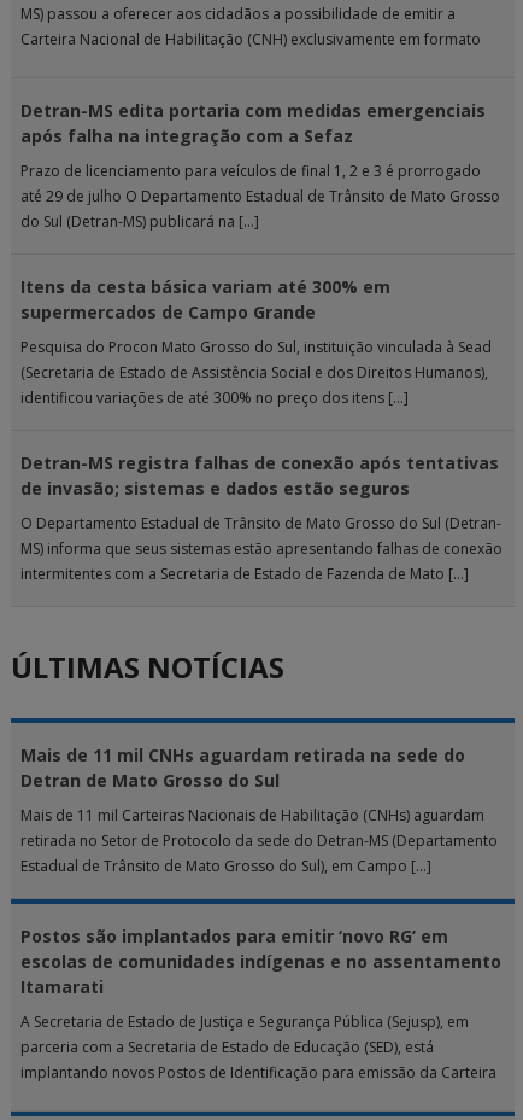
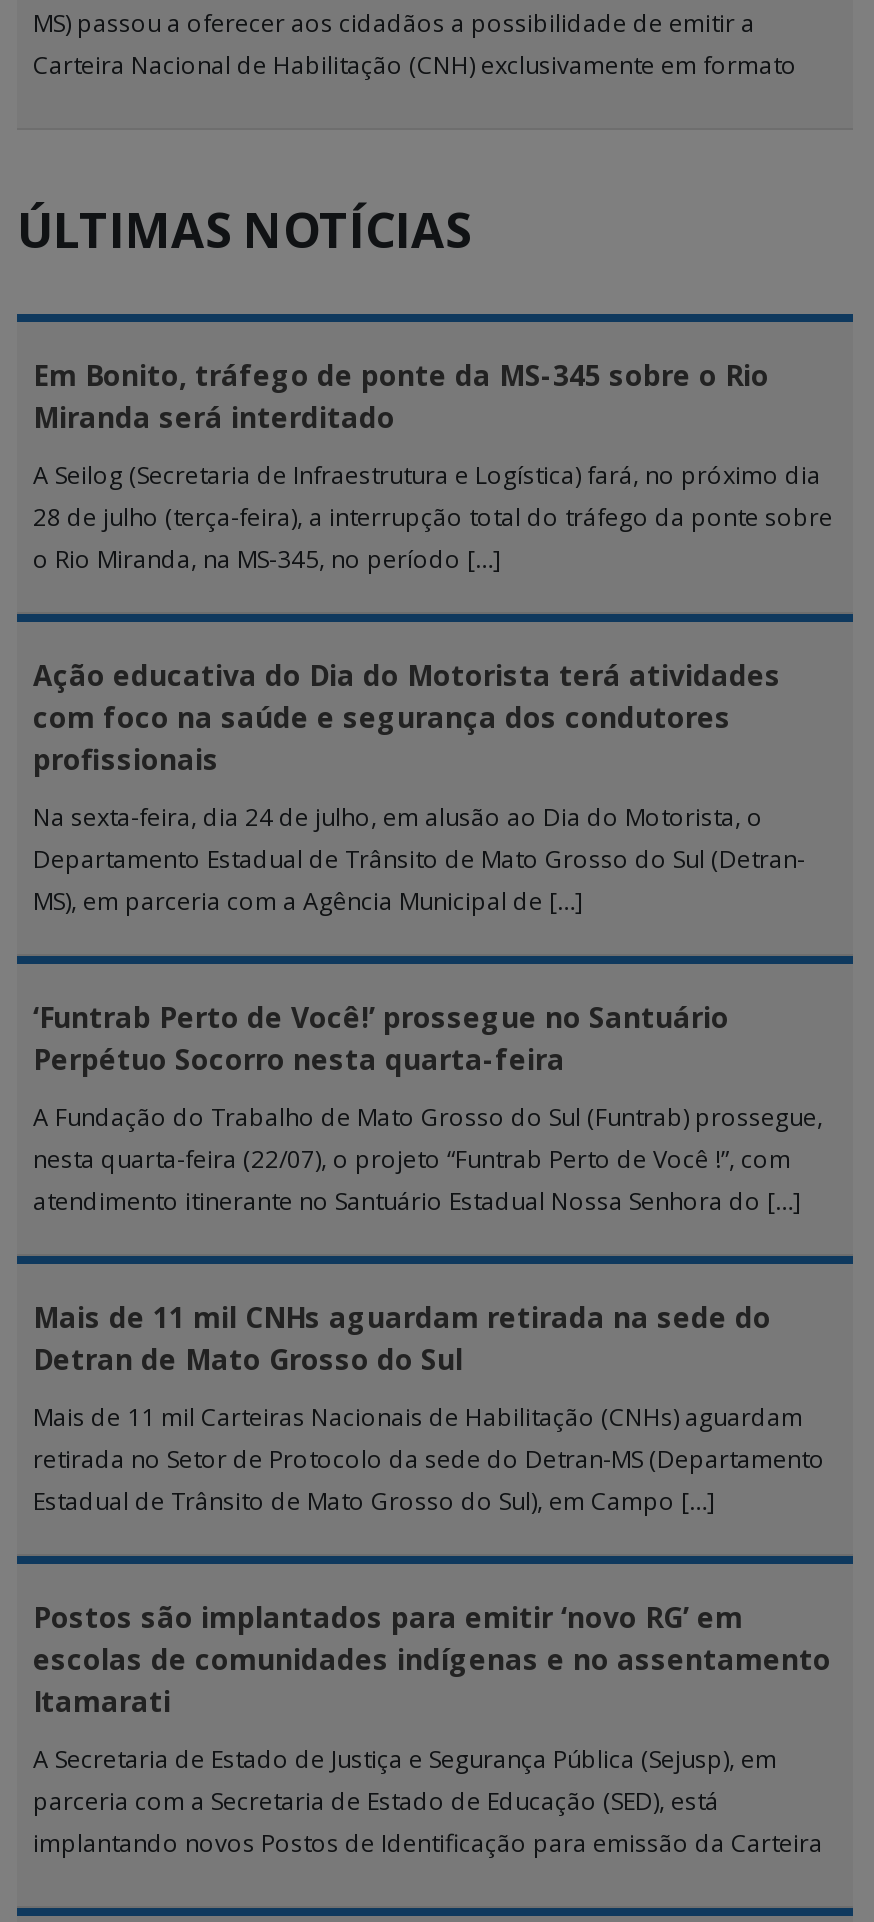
- Detran-MS edita portaria com medidas emergenciais
- após falha na integração com a Sefaz
- Prazo de licenciamento para veículos de final 1, 2 e 3 é prorrogado
- até 29 de julho O Departamento Estadual de Trânsito de Mato Grosso
- do Sul (Detran-MS) publicará na […]
- Itens da cesta básica variam até 300% em
- supermercados de Campo Grande
- Pesquisa do Procon Mato Grosso do Sul, instituição vinculada à Sead
- (Secretaria de Estado de Assistência Social e dos Direitos Humanos),
- identificou variações de até 300% no preço dos itens […]
- Detran-MS registra falhas de conexão após tentativas
- de invasão; sistemas e dados estão seguros
- O Departamento Estadual de Trânsito de Mato Grosso do Sul (Detran-
- MS) informa que seus sistemas estão apresentando falhas de conexão
- intermitentes com a Secretaria de Estado de Fazenda de Mato […]

moved up: ÚLTIMAS NOTÍCIAS

+ Em Bonito, tráfego de ponte da MS-345 sobre o Rio
+ Miranda será interditado
+ A Seilog (Secretaria de Infraestrutura e Logística) fará, no próximo dia
+ 28 de julho (terça-feira), a interrupção total do tráfego da ponte sobre
+ o Rio Miranda, na MS-345, no período […]
+ Ação educativa do Dia do Motorista terá atividades
+ com foco na saúde e segurança dos condutores
+ profissionais
+ Na sexta-feira, dia 24 de julho, em alusão ao Dia do Motorista, o
+ Departamento Estadual de Trânsito de Mato Grosso do Sul (Detran-
+ MS), em parceria com a Agência Municipal de […]
+ ‘Funtrab Perto de Você!’ prossegue no Santuário
+ Perpétuo Socorro nesta quarta-feira
+ A Fundação do Trabalho de Mato Grosso do Sul (Funtrab) prossegue,
+ nesta quarta-feira (22/07), o projeto “Funtrab Perto de Você !”, com
+ atendimento itinerante no Santuário Estadual Nossa Senhora do […]
